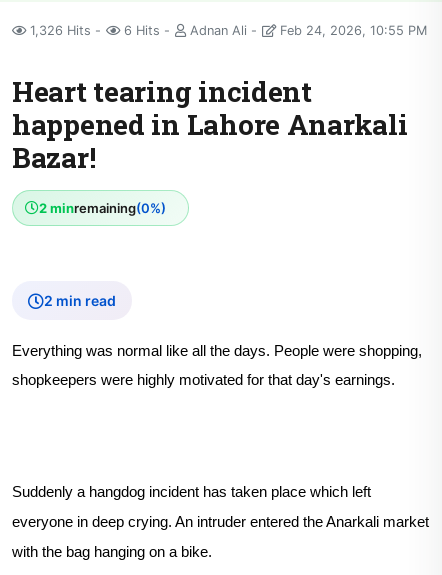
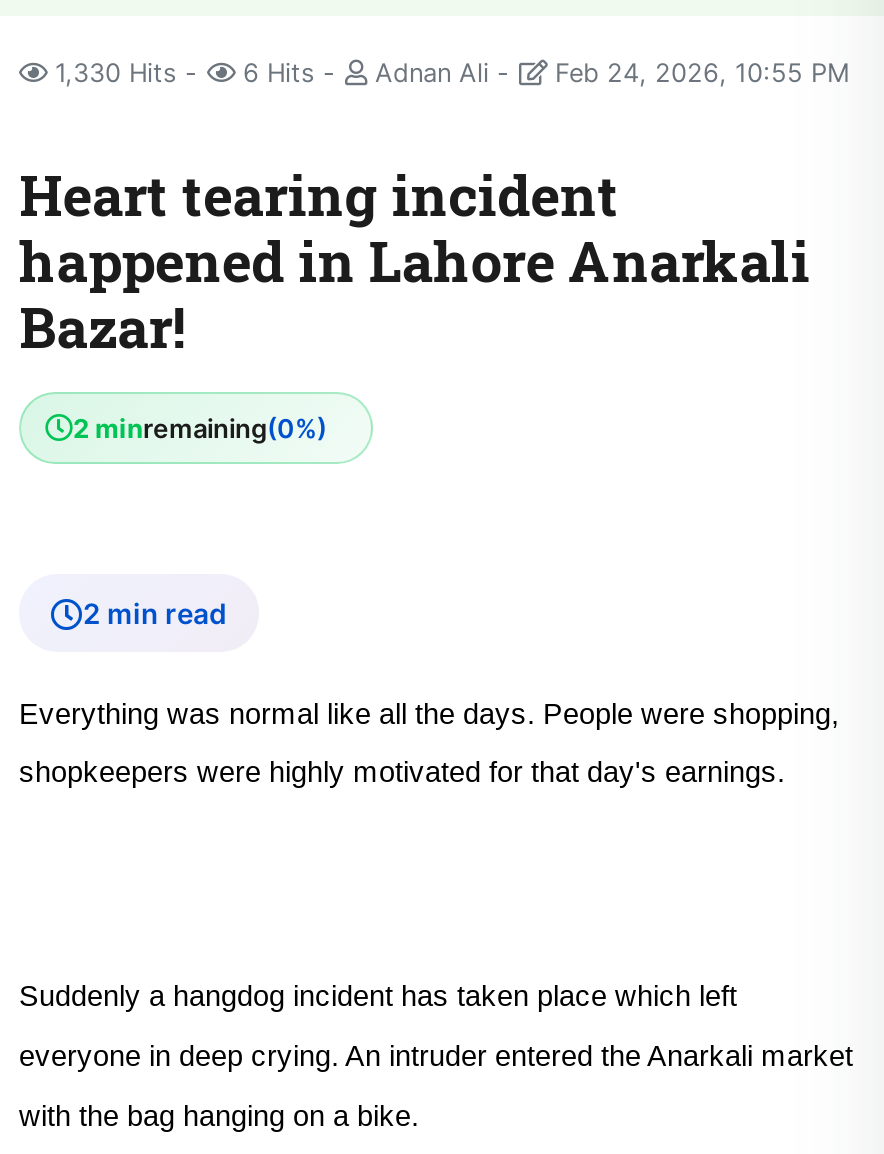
- 1,326 Hits 6 Hits Adnan Ali Feb 24, 2026, 10:55 PM
+ 1,330 Hits 6 Hits Adnan Ali Feb 24, 2026, 10:55 PM
